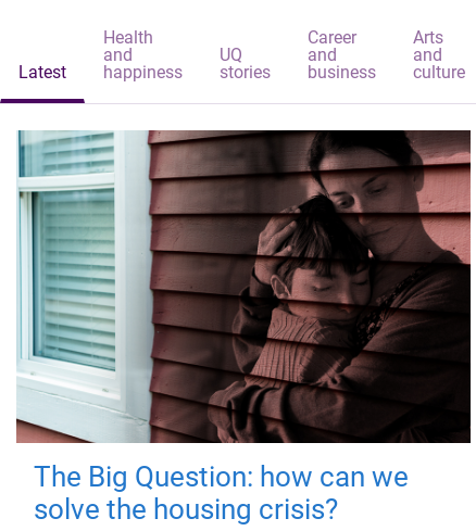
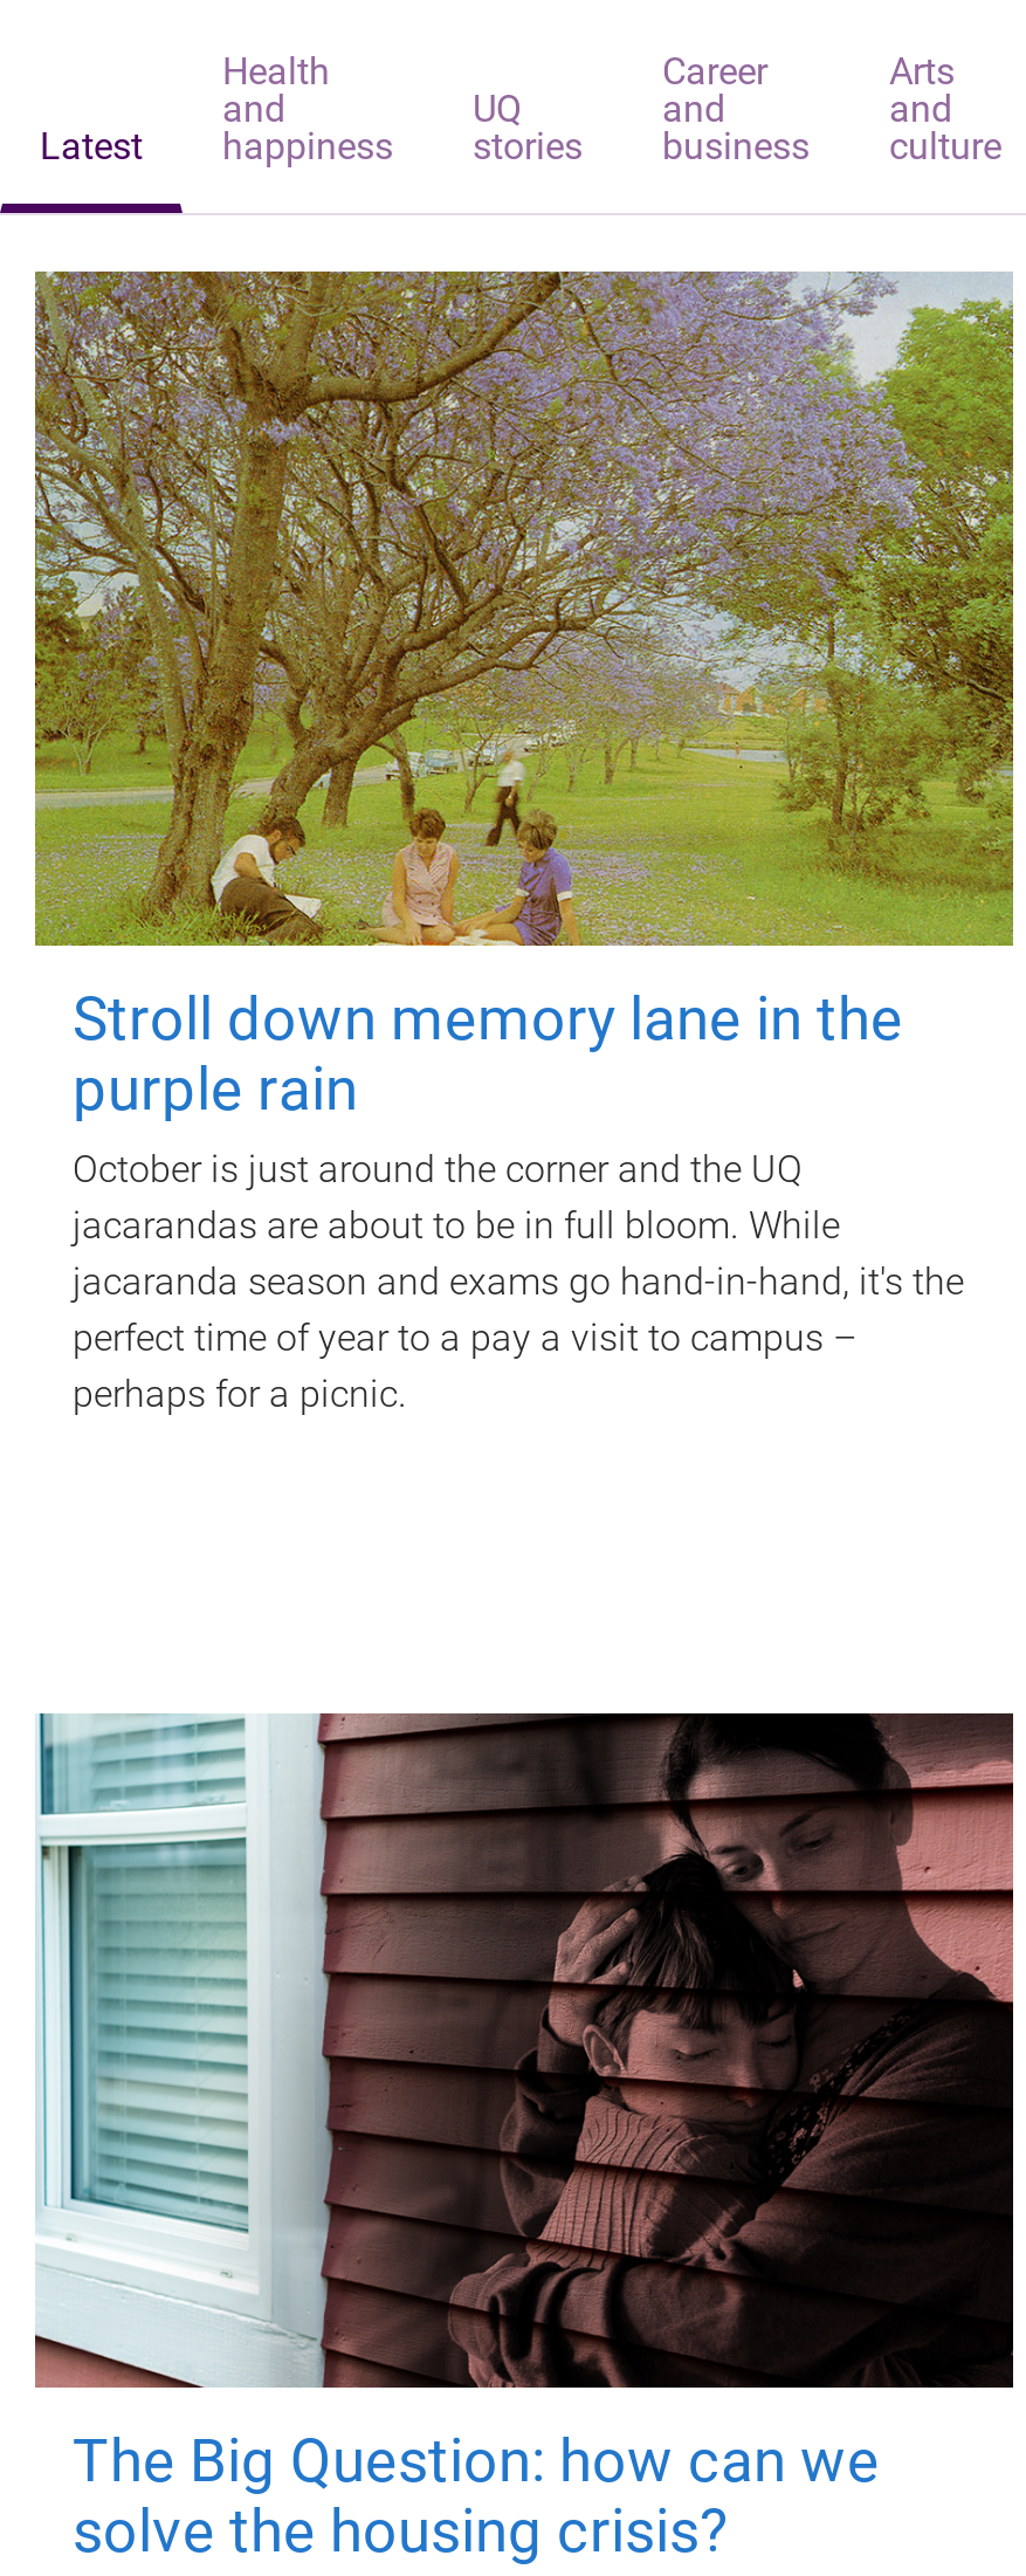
+ [image]
+ Stroll down memory lane in the
+ purple rain
+ October is just around the corner and the UQ
+ jacarandas are about to be in full bloom. While
+ jacaranda season and exams go hand-in-hand, it's the
+ perfect time of year to a pay a visit to campus –
+ perhaps for a picnic.
